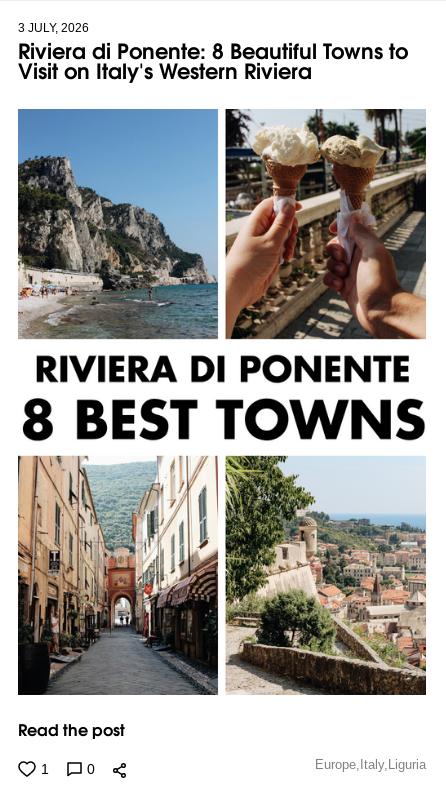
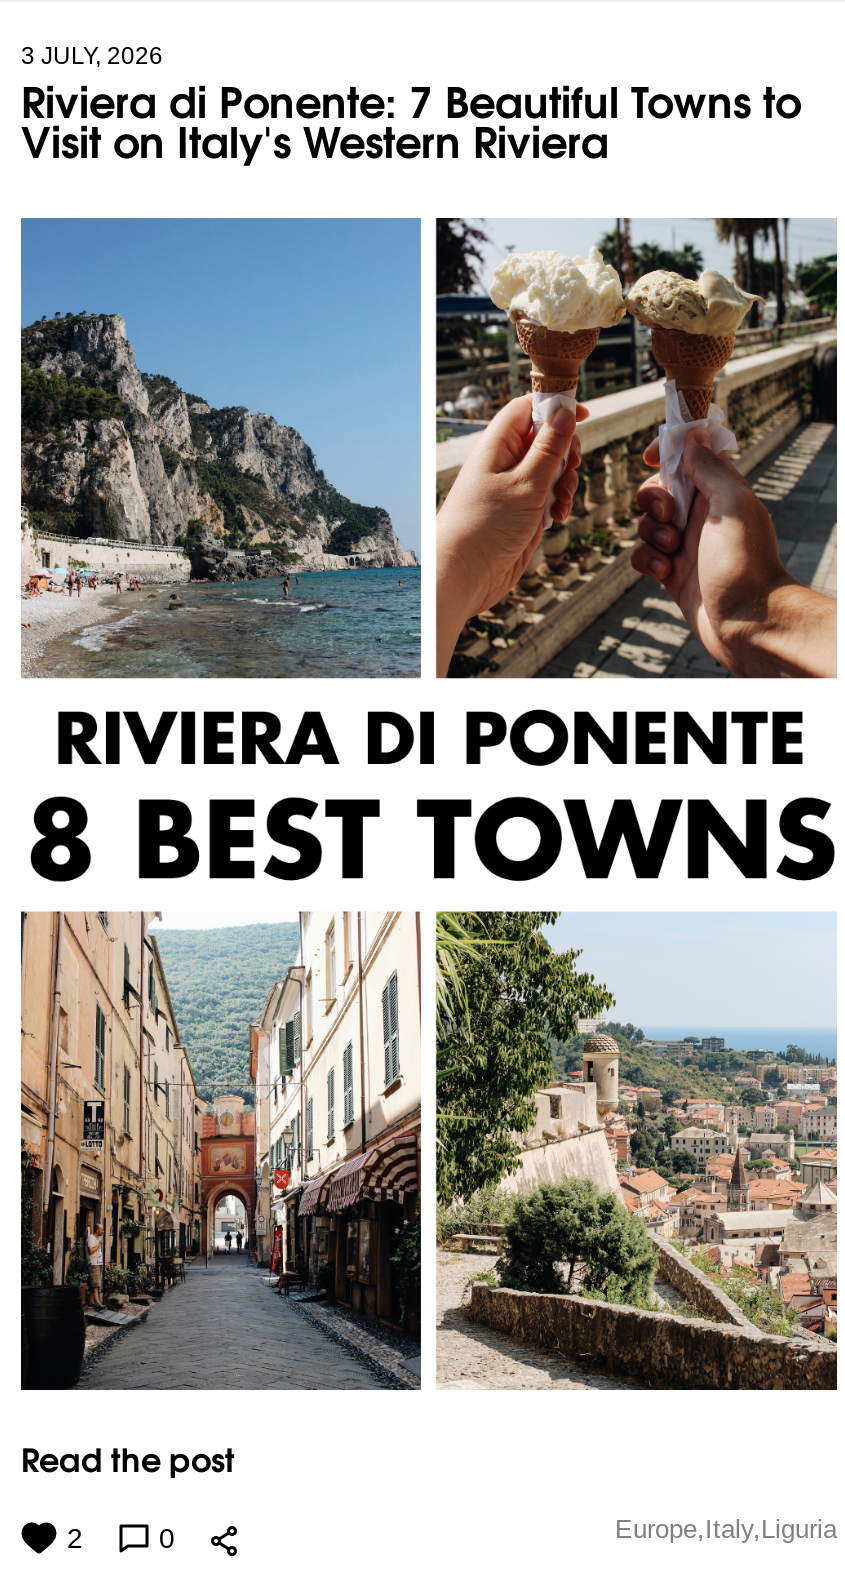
- Riviera di Ponente: 8 Beautiful Towns to
+ Riviera di Ponente: 7 Beautiful Towns to

- 1
+ 2
